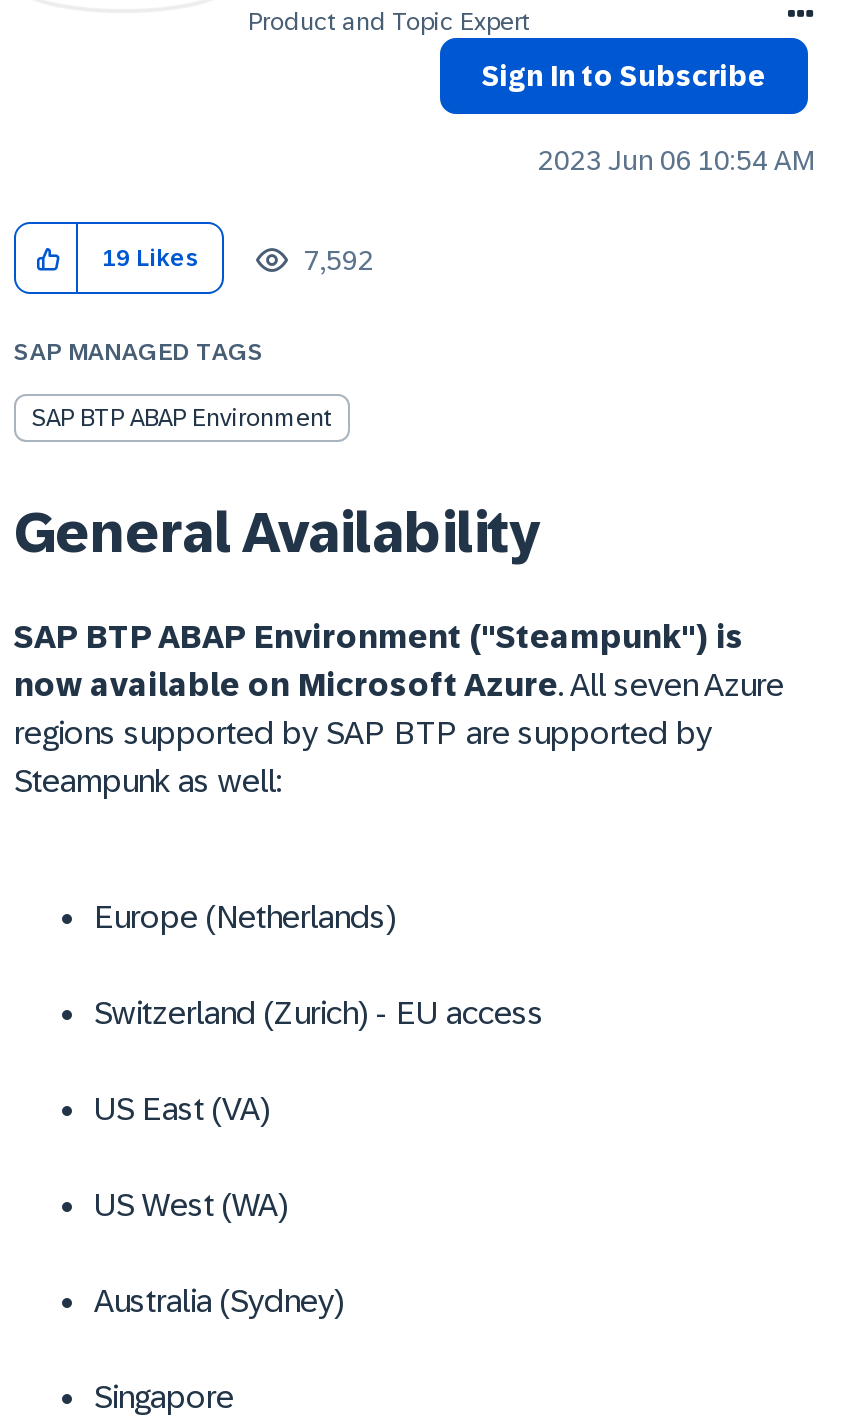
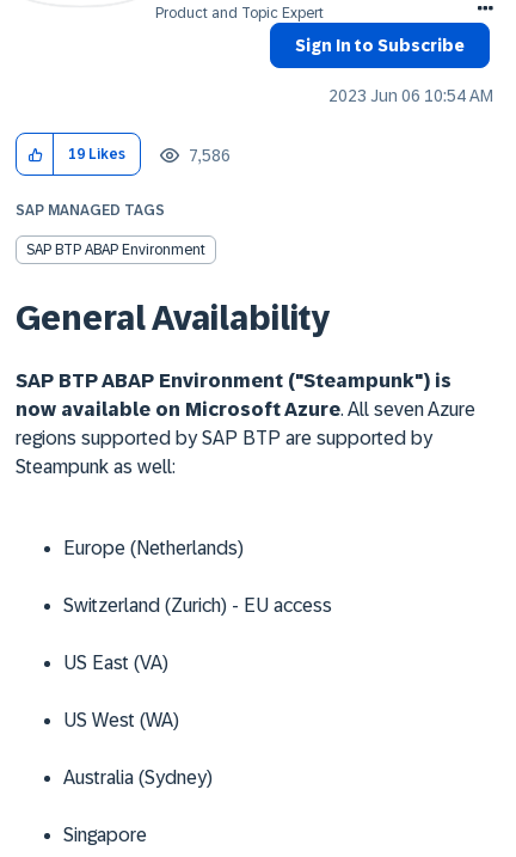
- 7,592
+ 7,586
